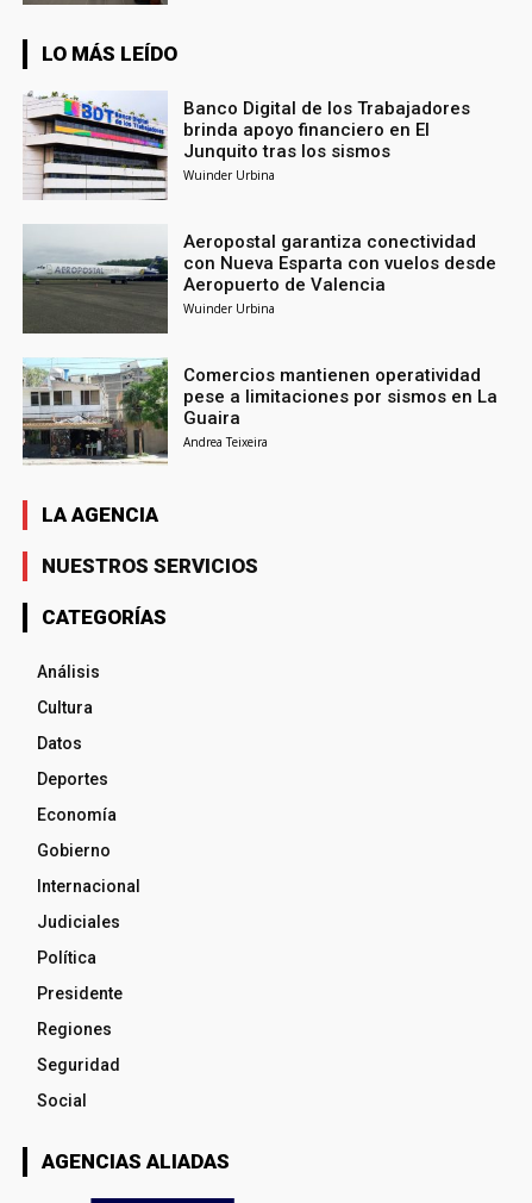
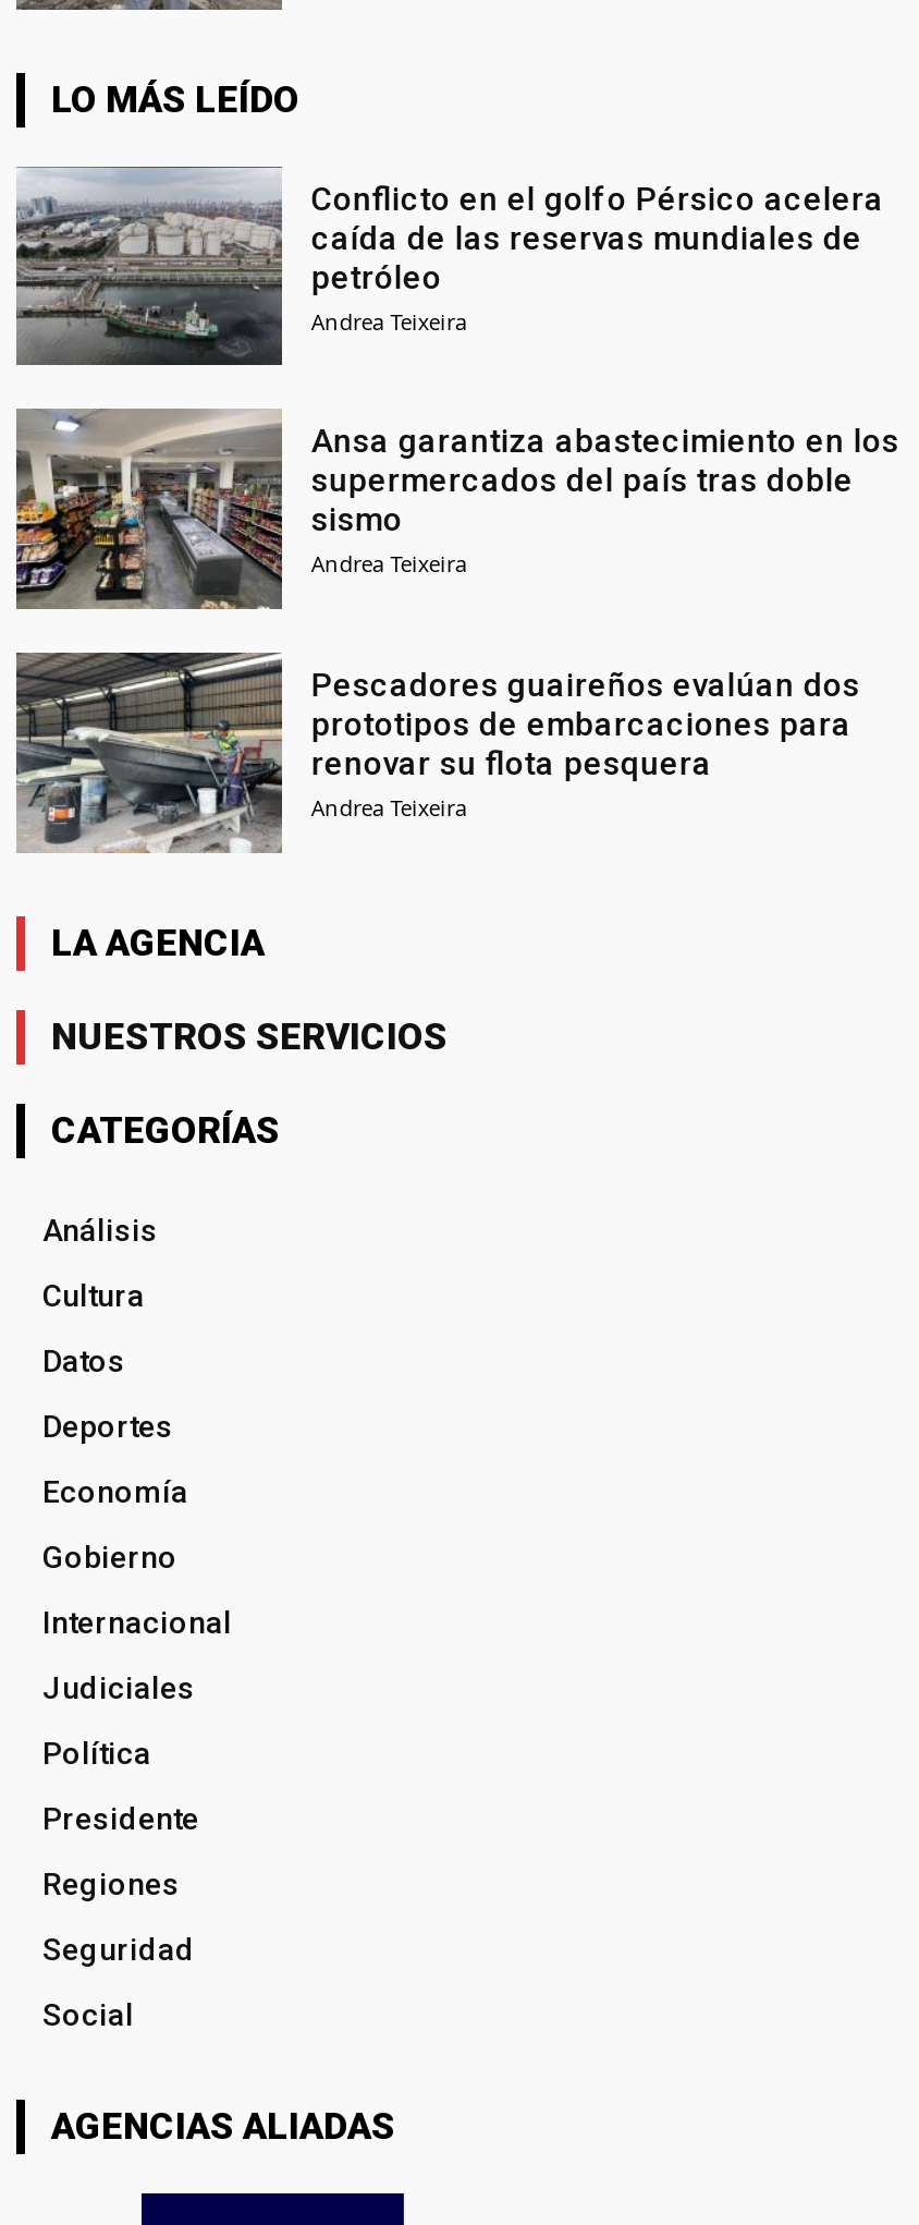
- [image]
- Banco Digital de los Trabajadores
- brinda apoyo financiero en El
- Junquito tras los sismos
- Wuinder Urbina
+ [image]
+ Conflicto en el golfo Pérsico acelera
+ caída de las reservas mundiales de
+ petróleo
+ Andrea Teixeira

- [image]
- Aeropostal garantiza conectividad
- con Nueva Esparta con vuelos desde
- Aeropuerto de Valencia
- Wuinder Urbina
+ [image]
+ Ansa garantiza abastecimiento en los
+ supermercados del país tras doble
+ sismo
+ Andrea Teixeira

- [image]
- Comercios mantienen operatividad
- pese a limitaciones por sismos en La
- Guaira
+ [image]
+ Pescadores guaireños evalúan dos
+ prototipos de embarcaciones para
+ renovar su flota pesquera
